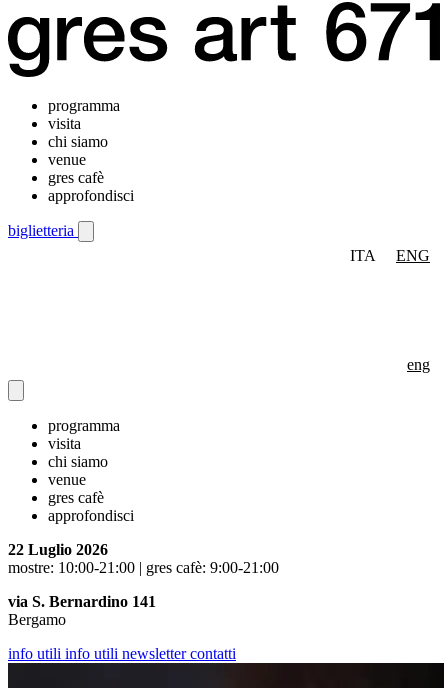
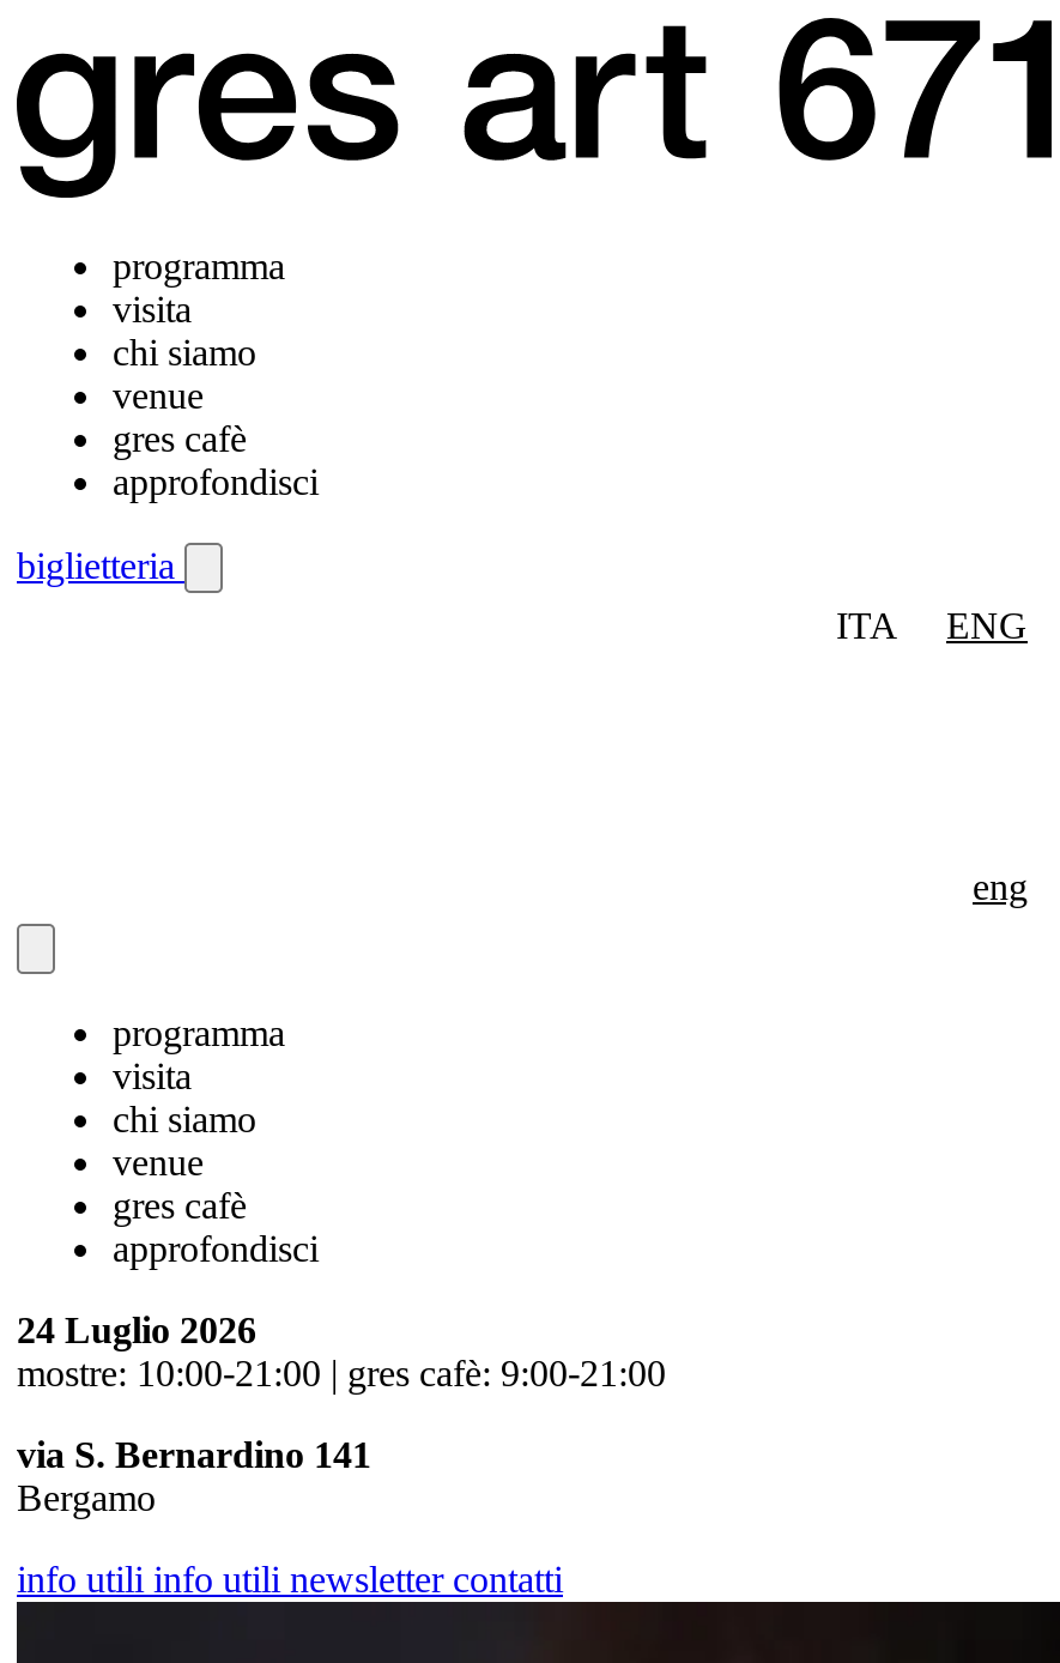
- 22 Luglio 2026
+ 24 Luglio 2026
